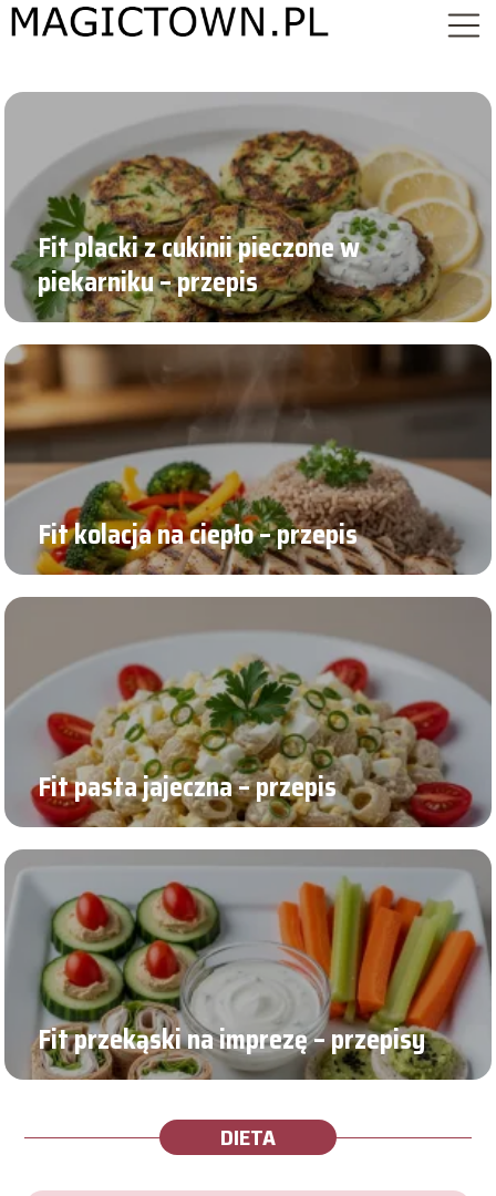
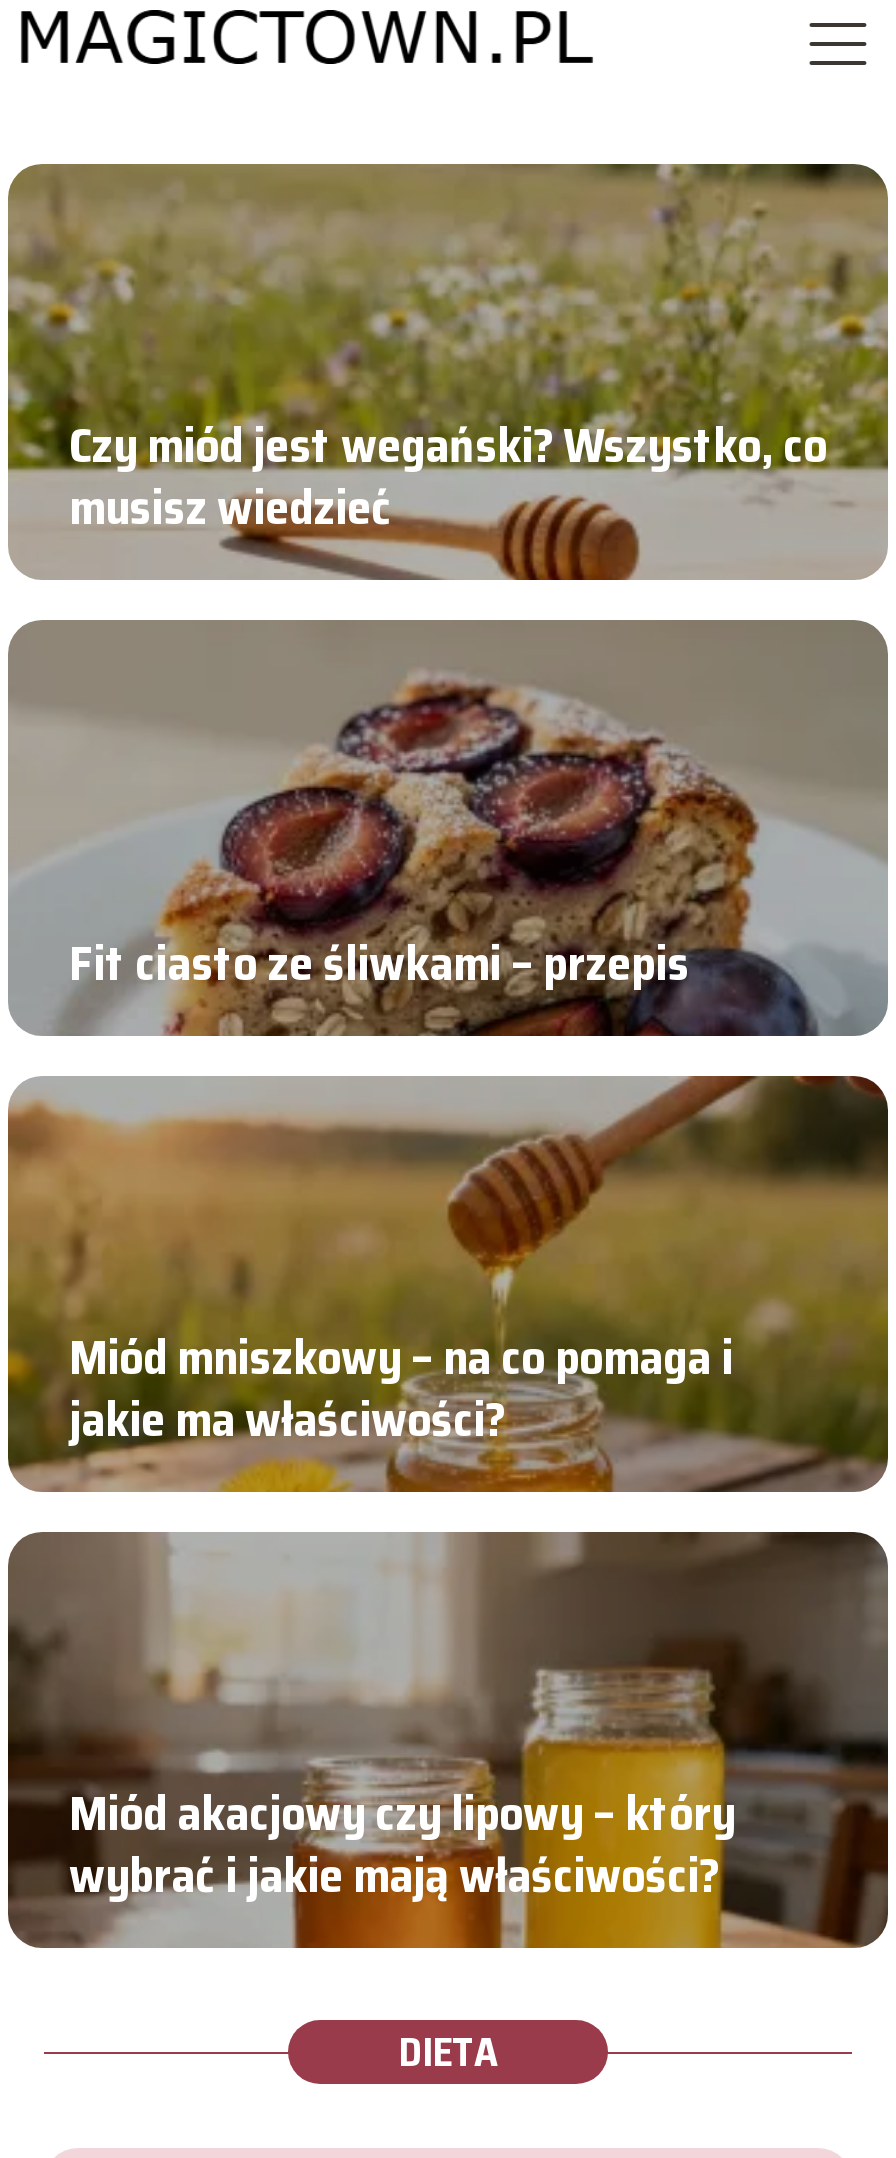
- [image]
- Fit placki z cukinii pieczone w
- piekarniku – przepis
+ [image]
+ Czy miód jest wegański? Wszystko, co
+ musisz wiedzieć

- [image]
- Fit kolacja na ciepło – przepis
+ [image]
+ Fit ciasto ze śliwkami – przepis

- [image]
- Fit pasta jajeczna – przepis
+ [image]
+ Miód mniszkowy – na co pomaga i
+ jakie ma właściwości?

- [image]
- Fit przekąski na imprezę – przepisy
+ [image]
+ Miód akacjowy czy lipowy – który
+ wybrać i jakie mają właściwości?
